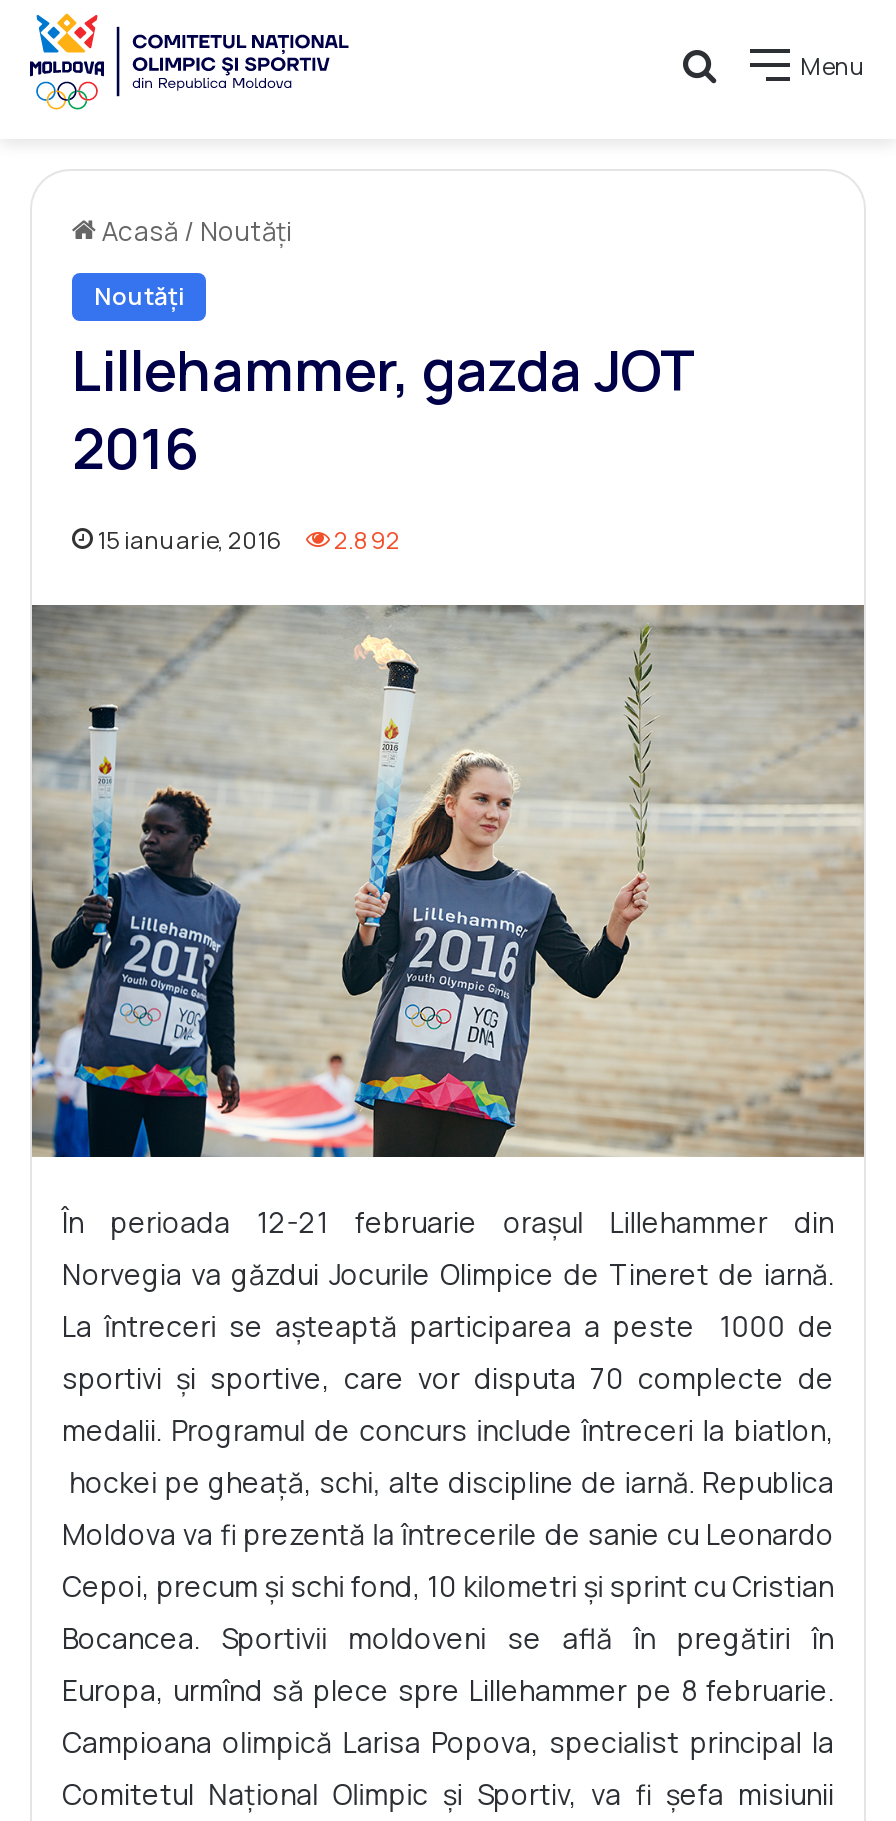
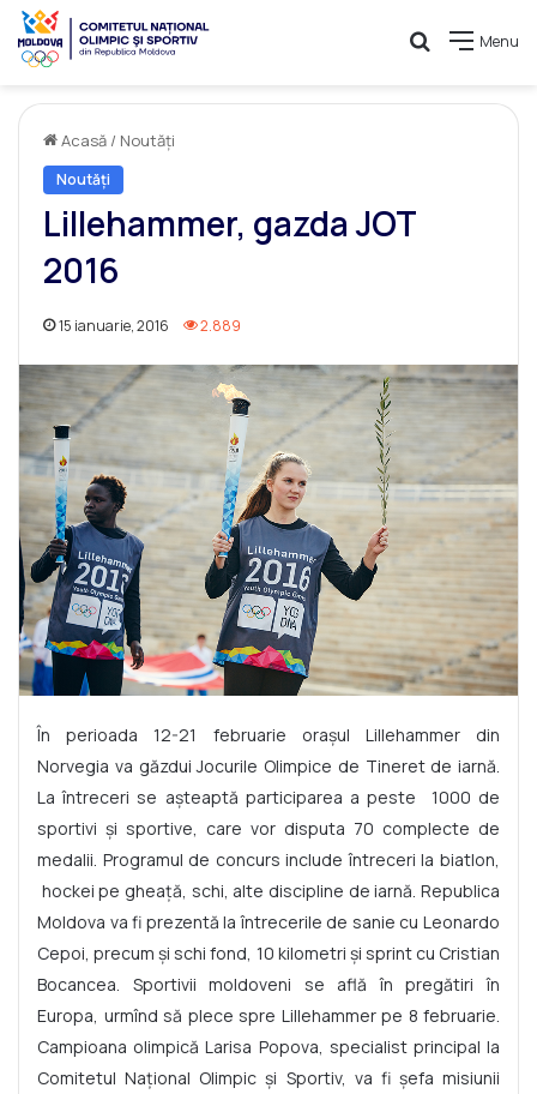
- 15 ianuarie, 2016 2.892
+ 15 ianuarie, 2016 2.889
